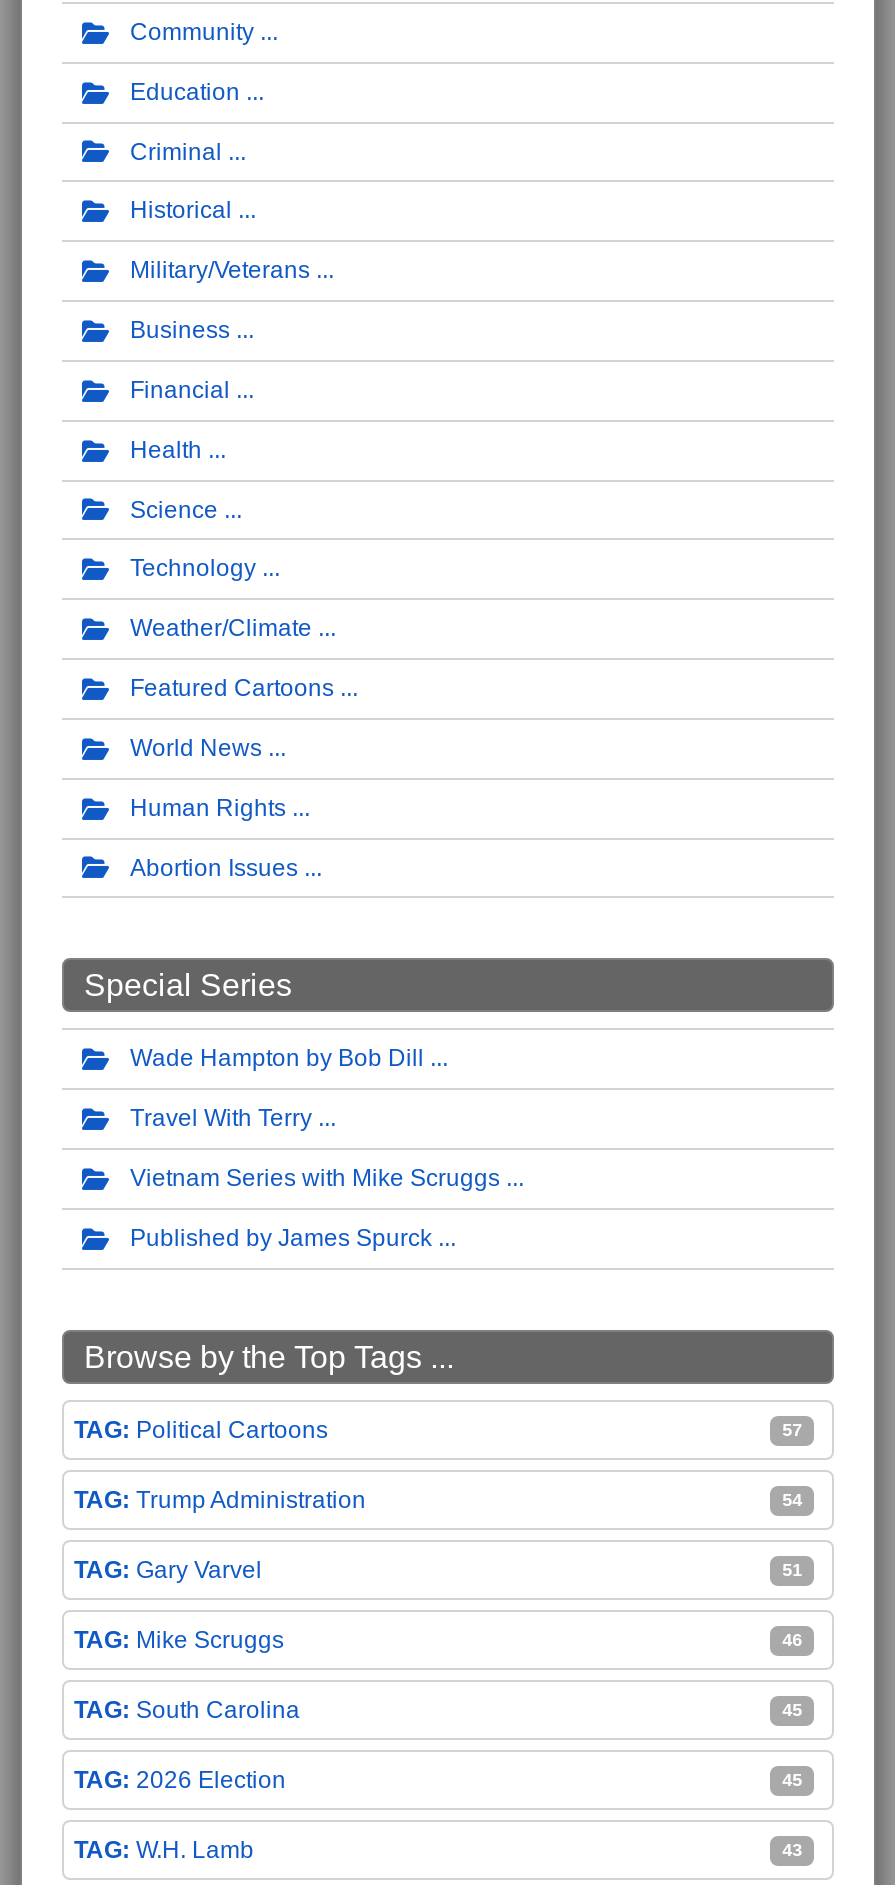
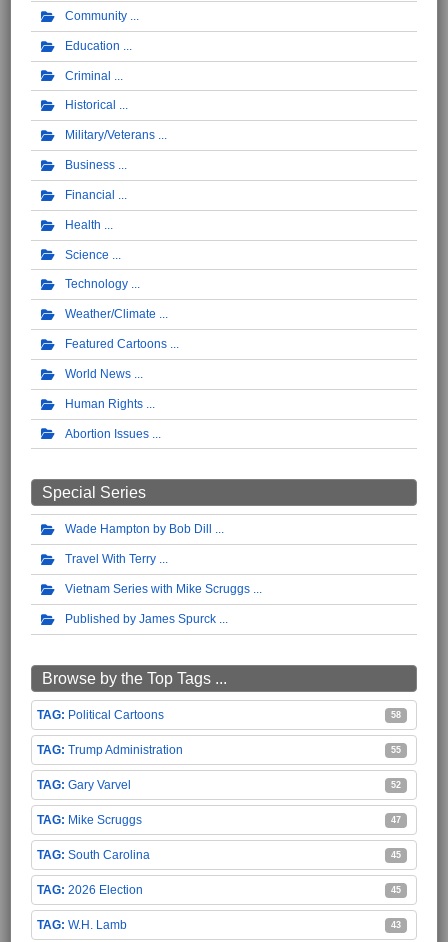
- 57
+ 58

- 54
+ 55

- 51
+ 52

- 46
+ 47
